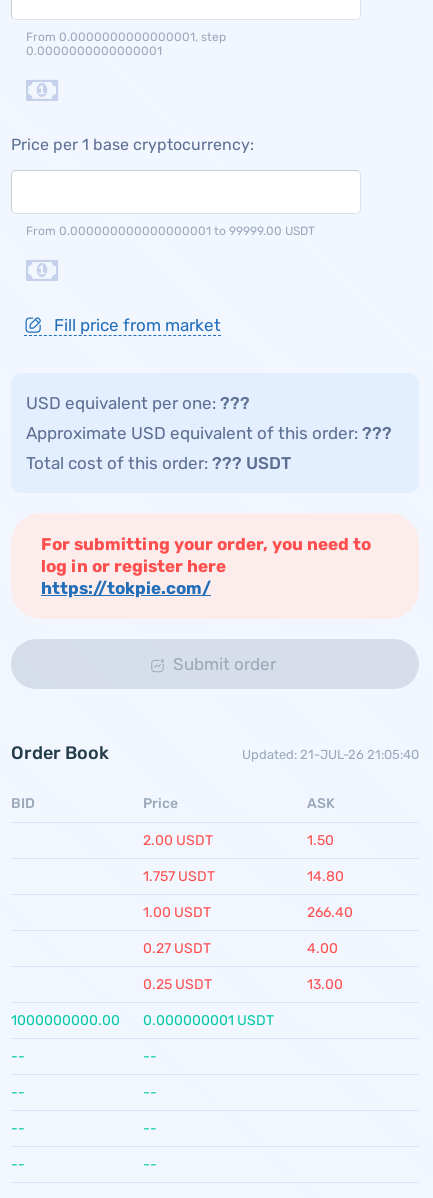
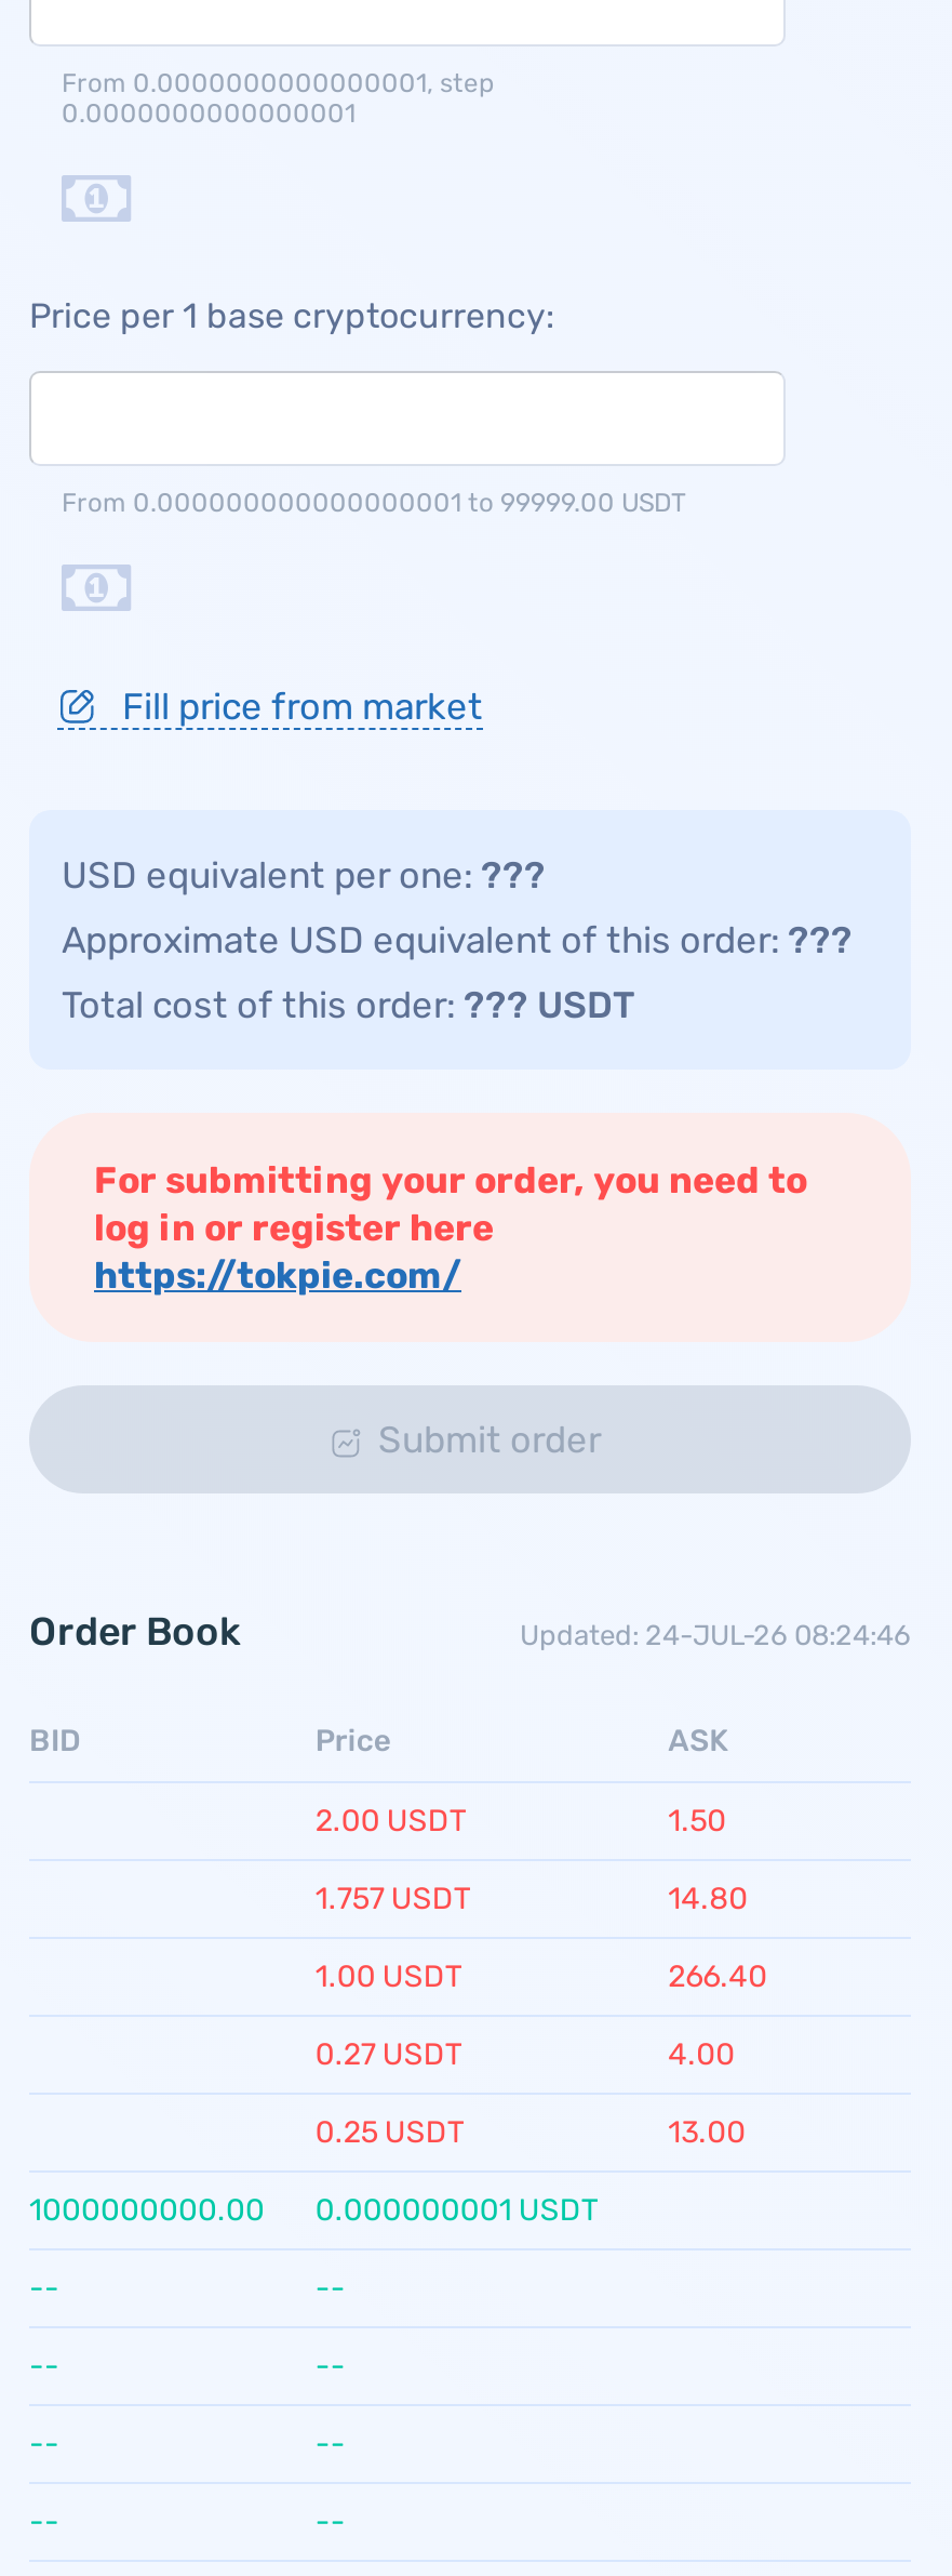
- Updated: 21-JUL-26 21:05:40
+ Updated: 24-JUL-26 08:24:46
